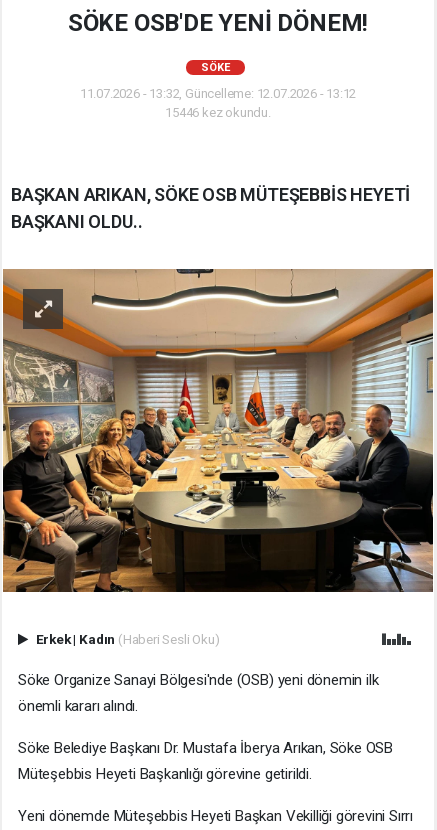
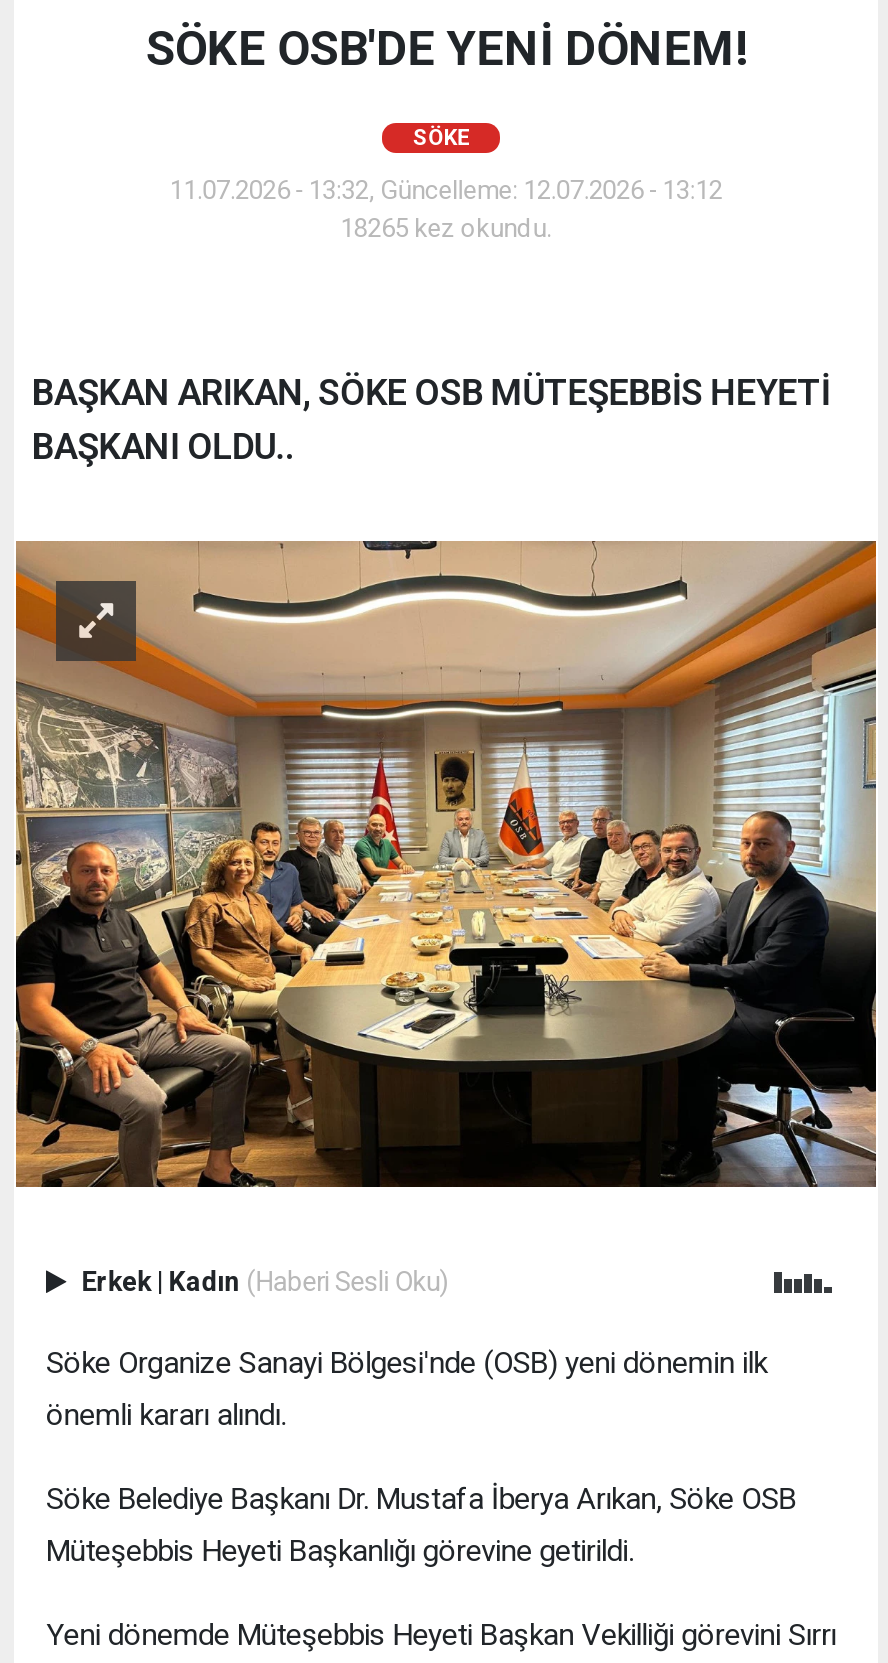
- 15446 kez okundu.
+ 18265 kez okundu.
